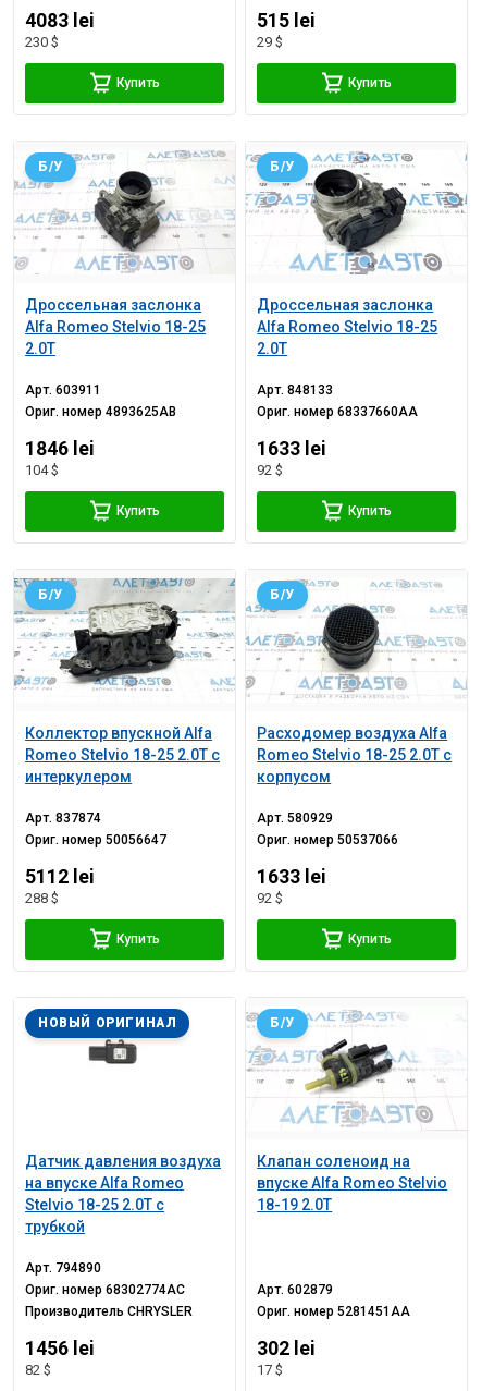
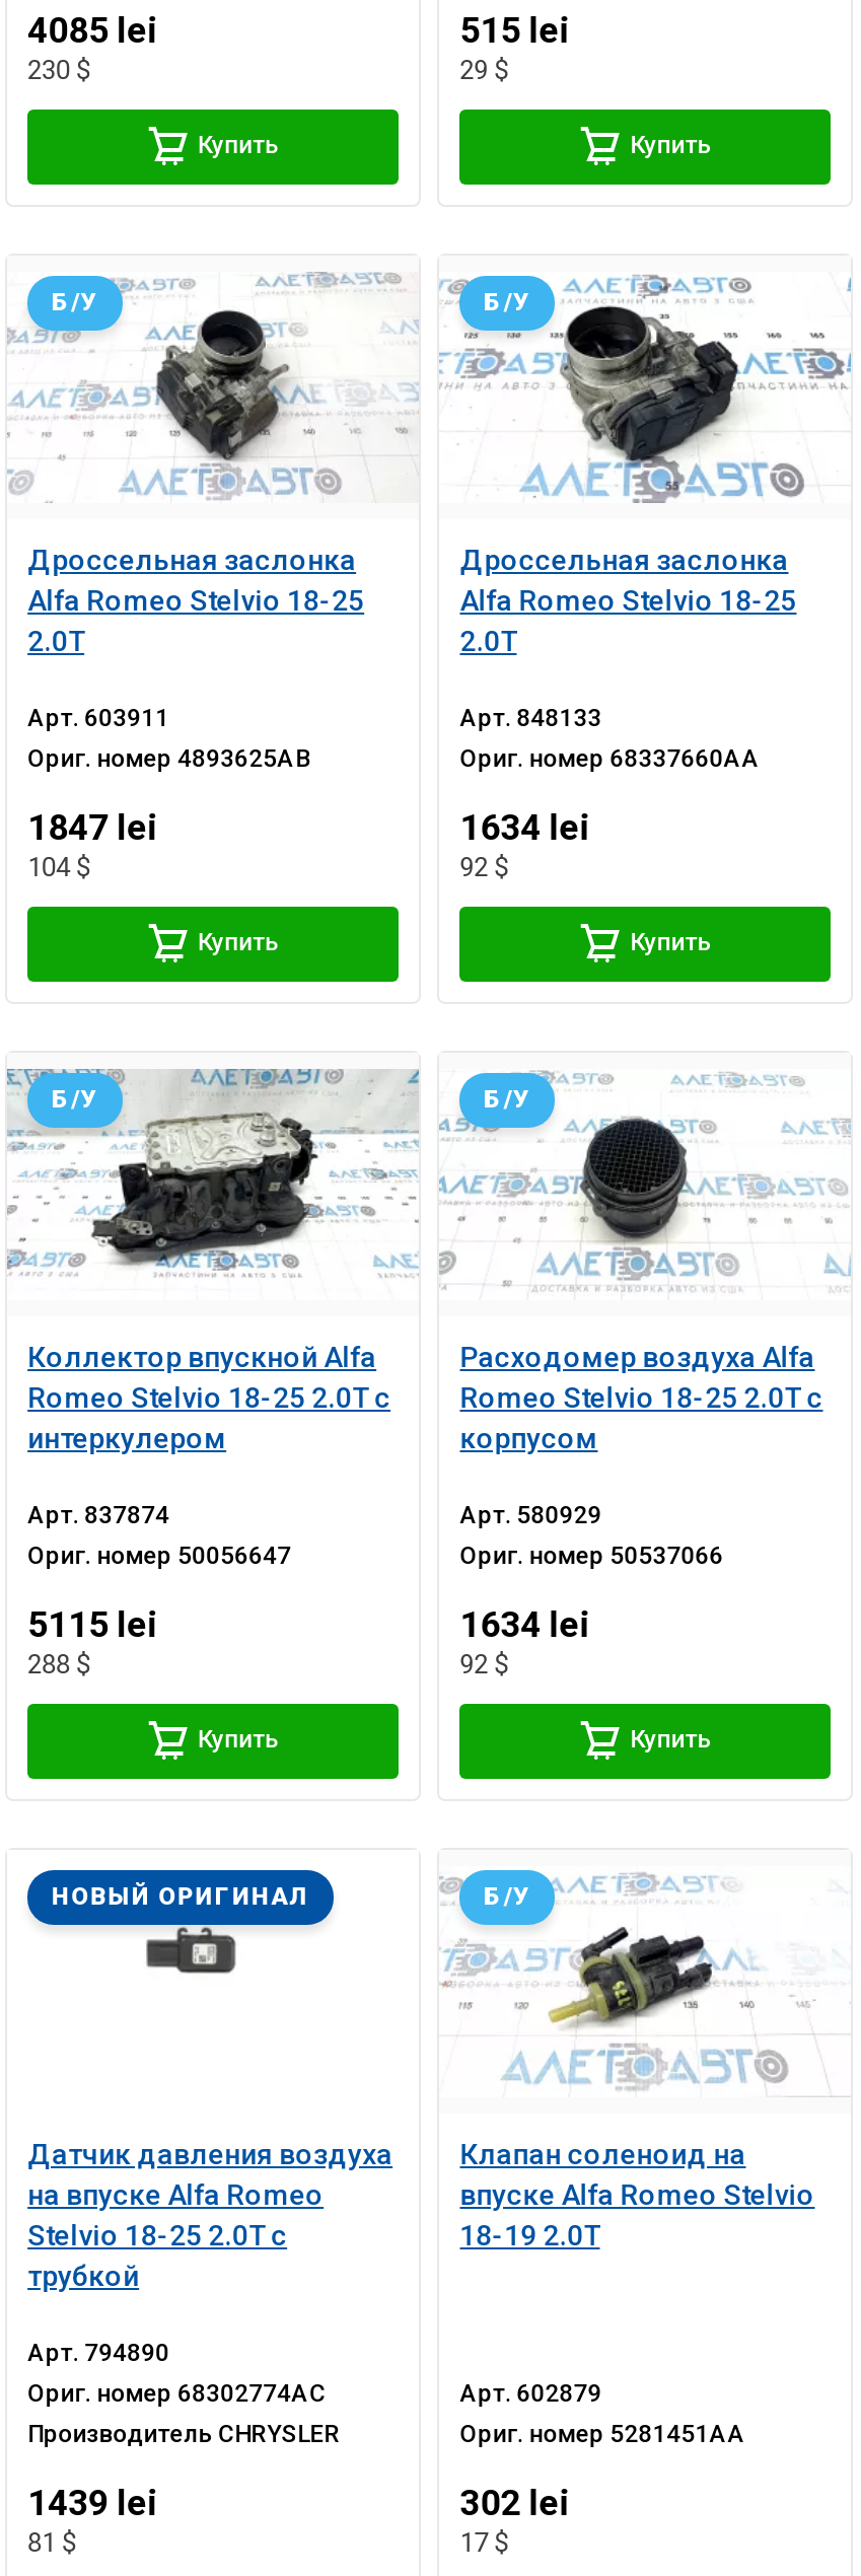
- 4083 lei
+ 4085 lei

- 1846 lei
+ 1847 lei

- 1633 lei
+ 1634 lei

- 5112 lei
+ 5115 lei

- 1633 lei
+ 1634 lei

- 1456 lei
+ 1439 lei

- 82 $
+ 81 $
